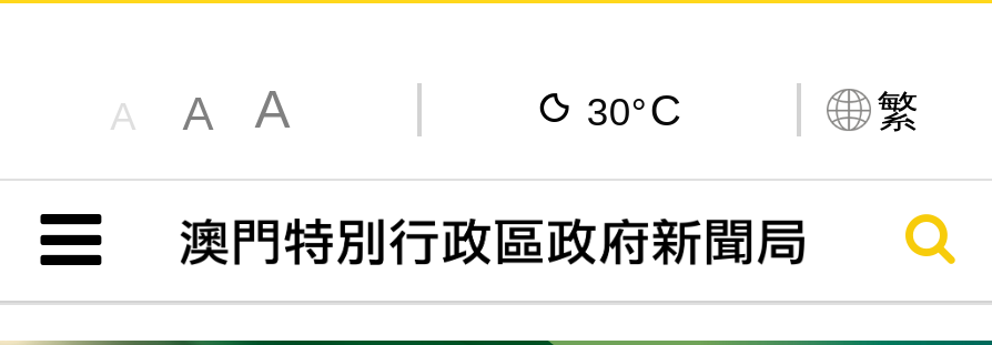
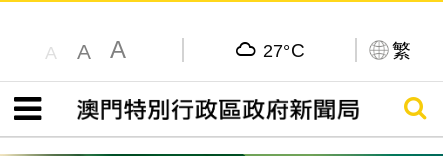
- 30° C
+ 27° C
